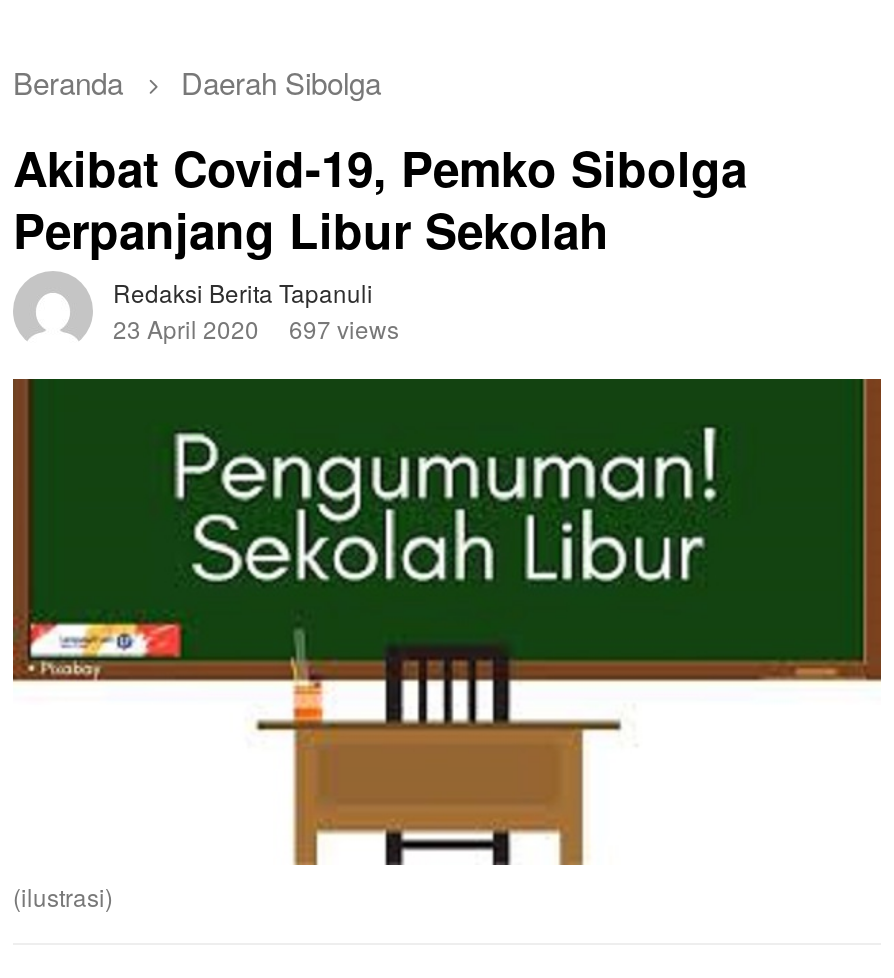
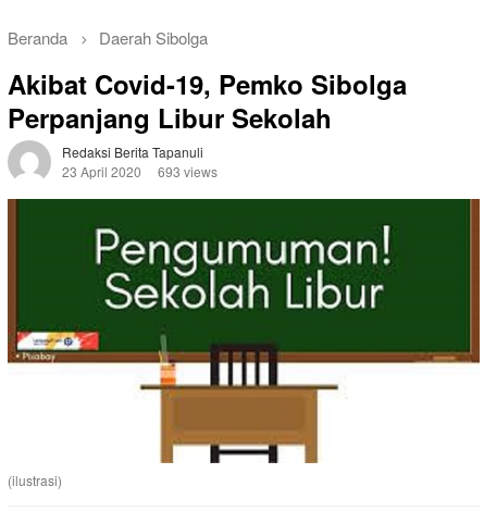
- 23 April 2020 697 views
+ 23 April 2020 693 views
